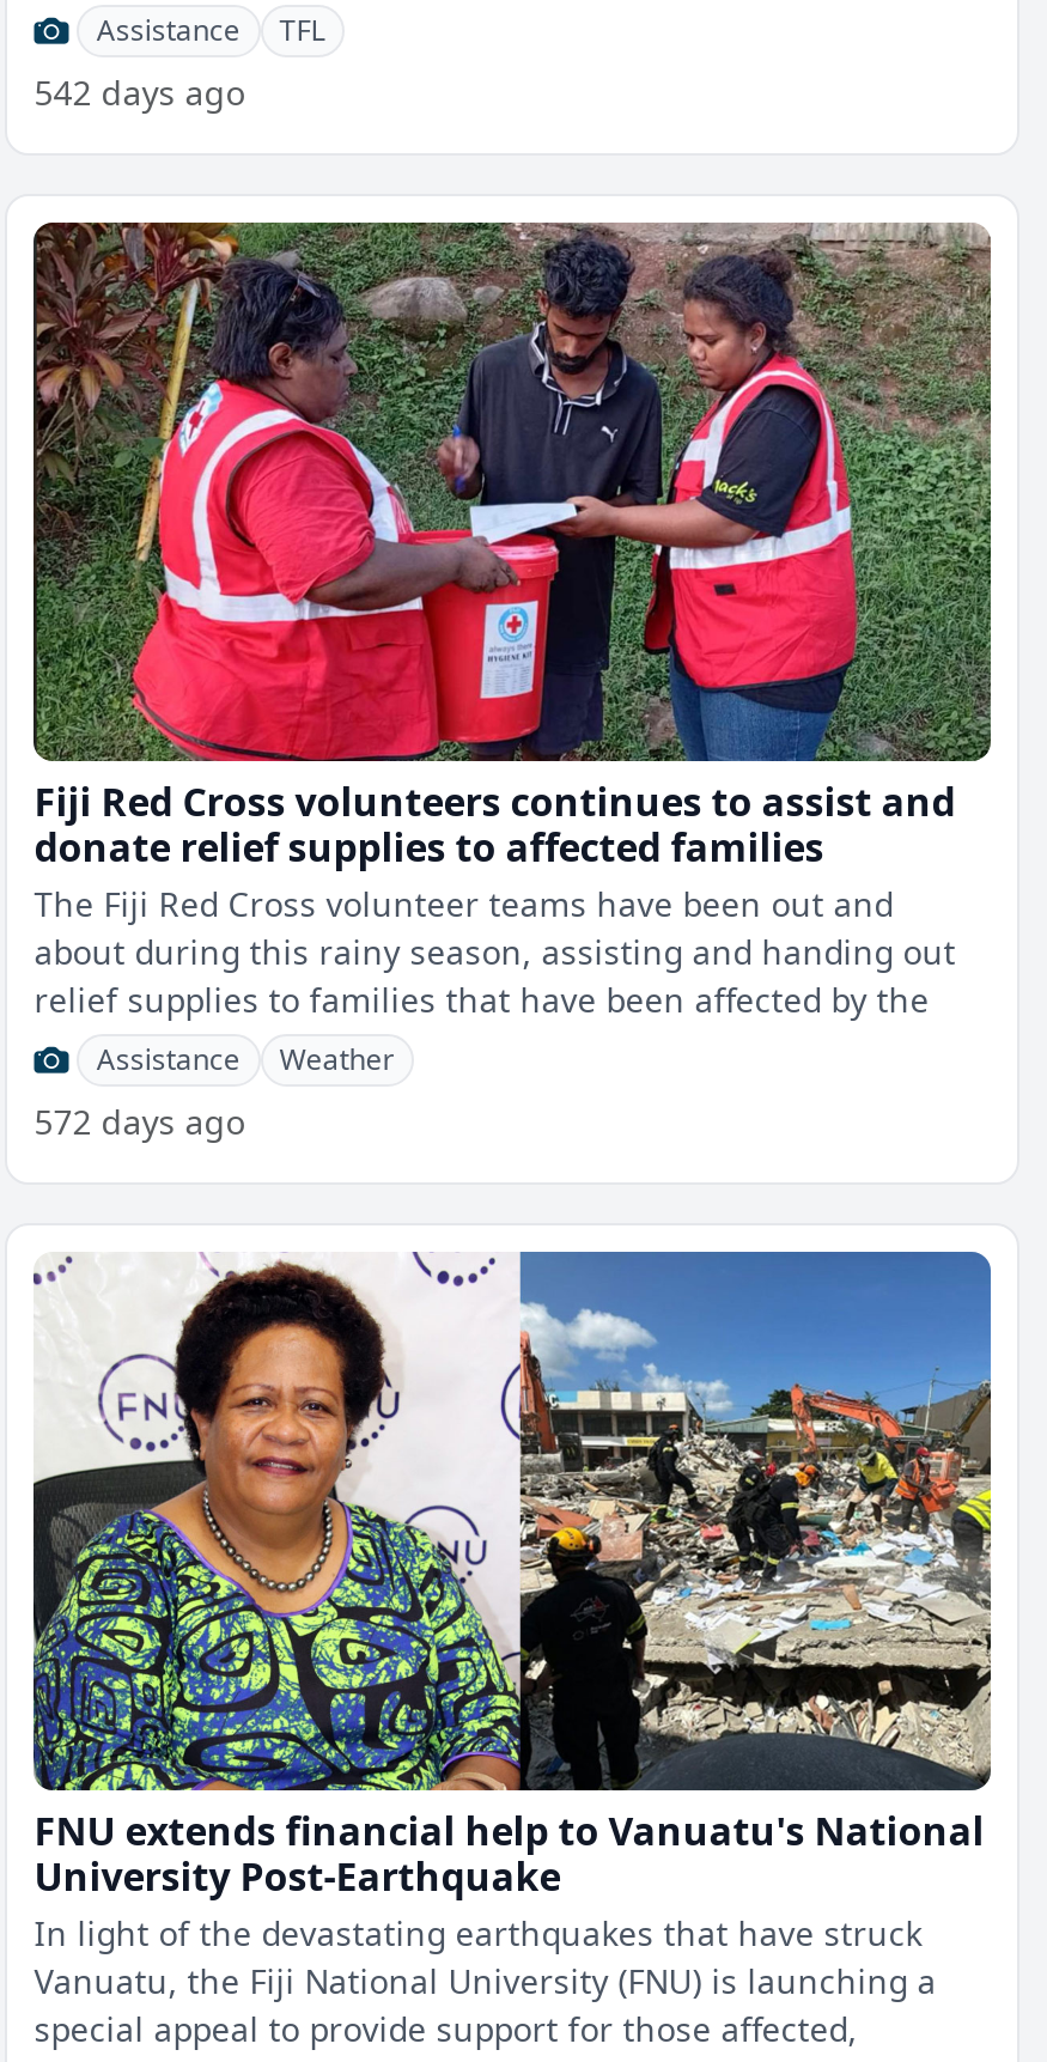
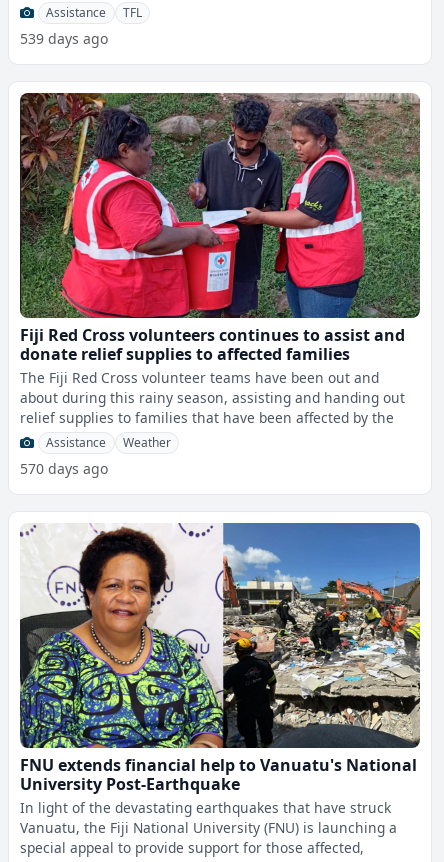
- 542 days ago
+ 539 days ago

- 572 days ago
+ 570 days ago
